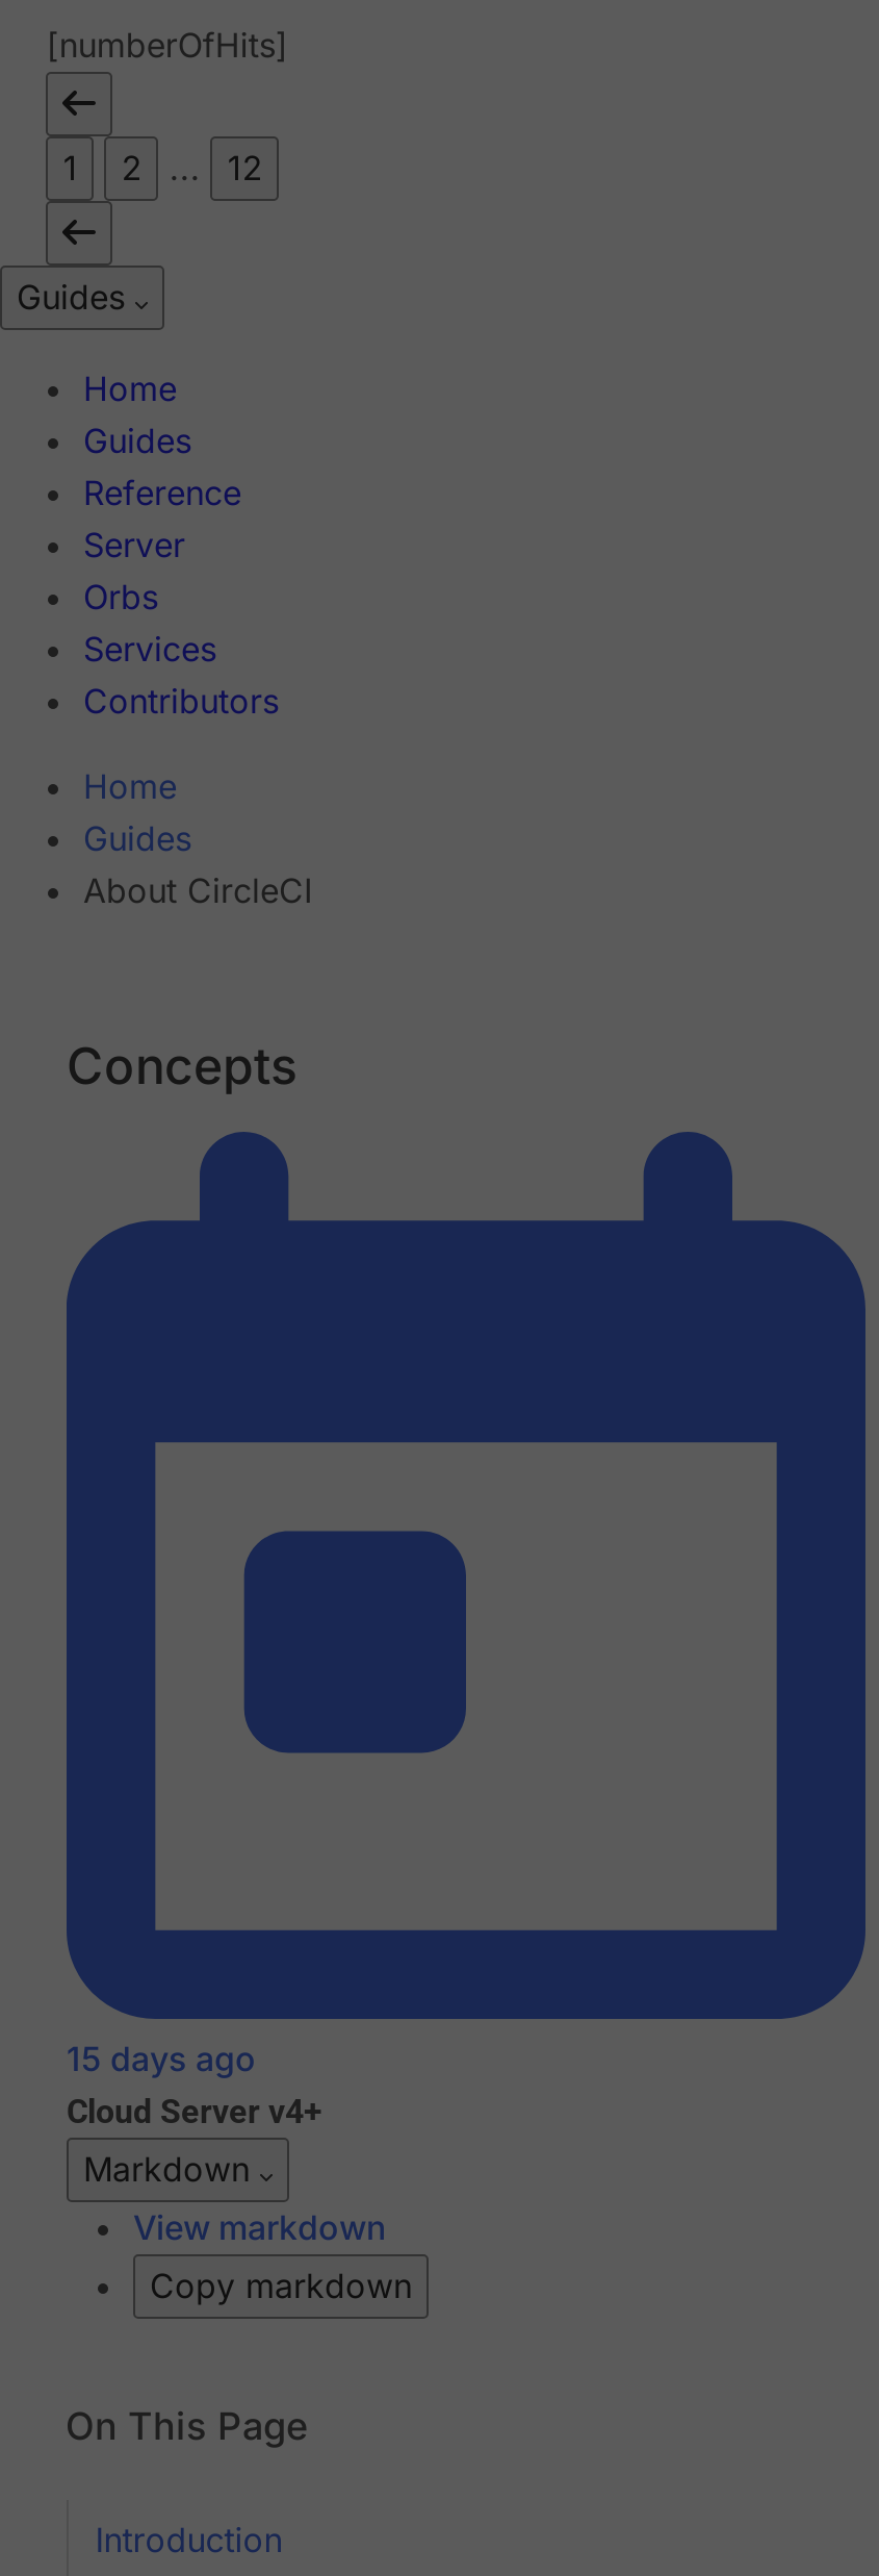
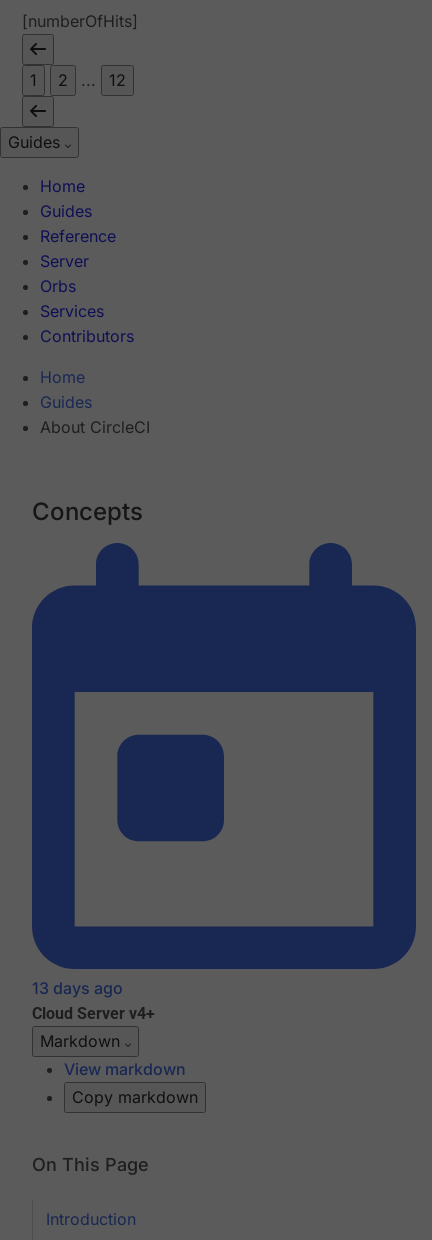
- 15 days ago
+ 13 days ago
